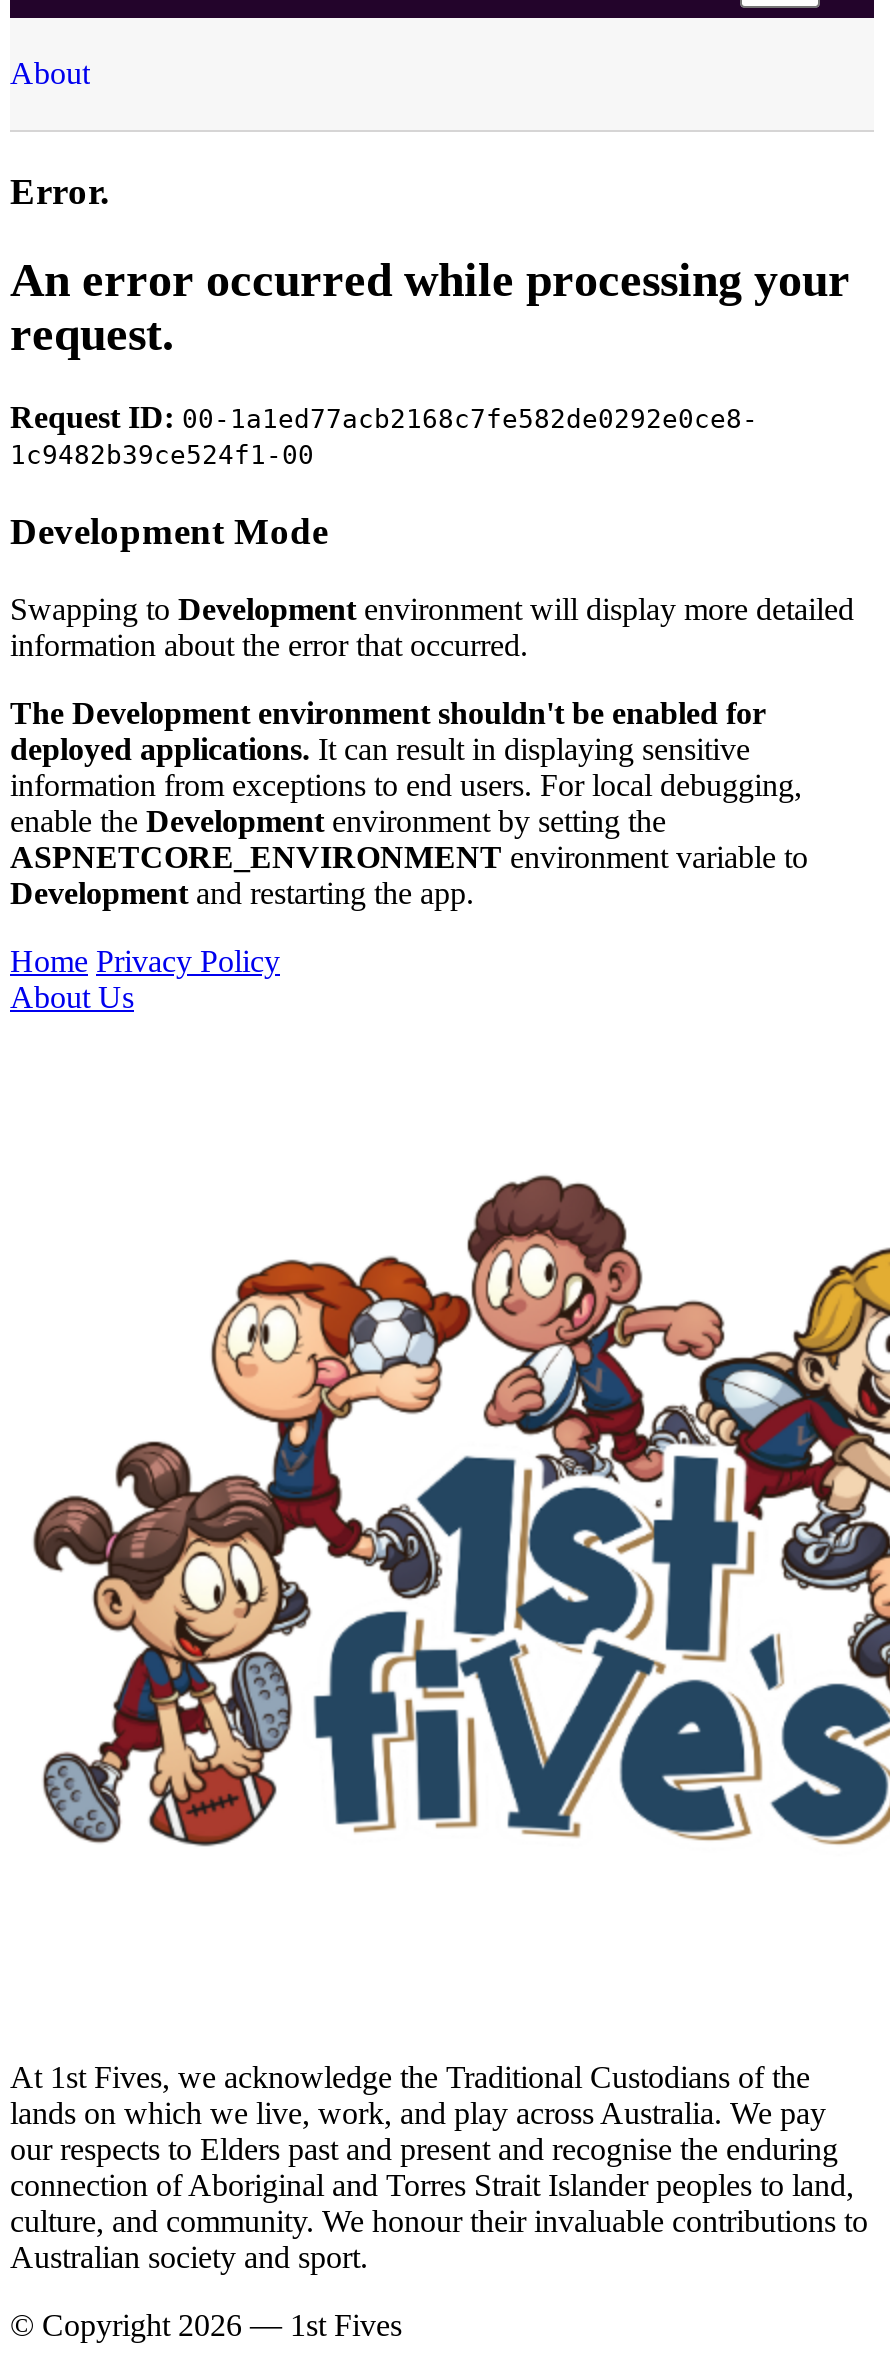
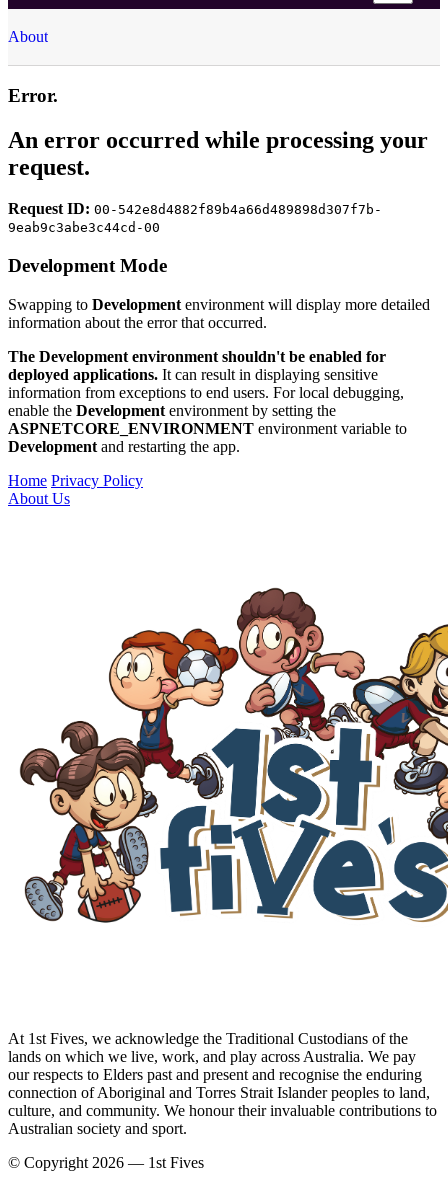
- Request ID: 00-1a1ed77acb2168c7fe582de0292e0ce8-
- 1c9482b39ce524f1-00
+ Request ID: 00-542e8d4882f89b4a66d489898d307f7b-
+ 9eab9c3abe3c44cd-00
